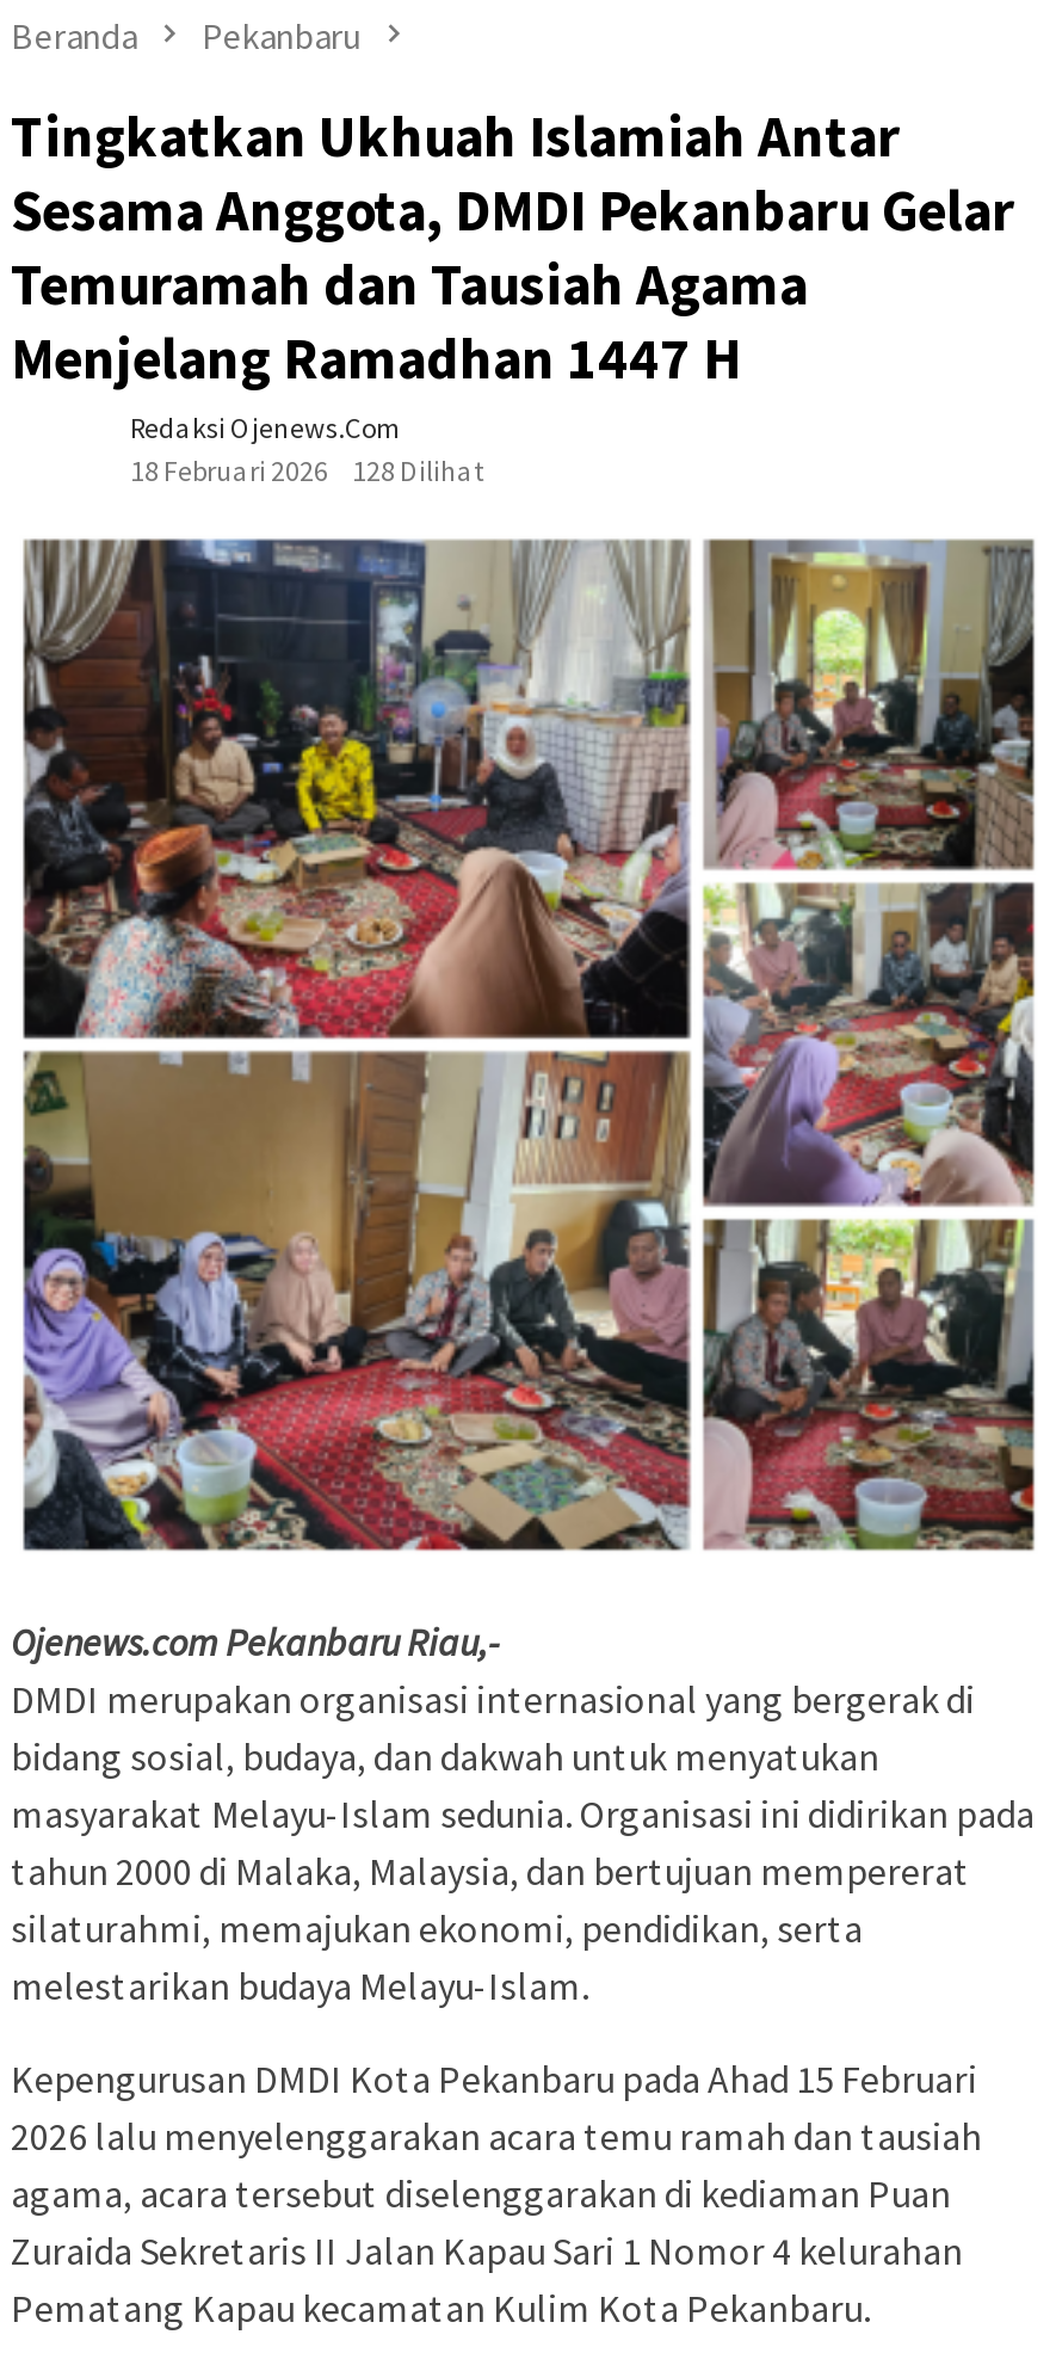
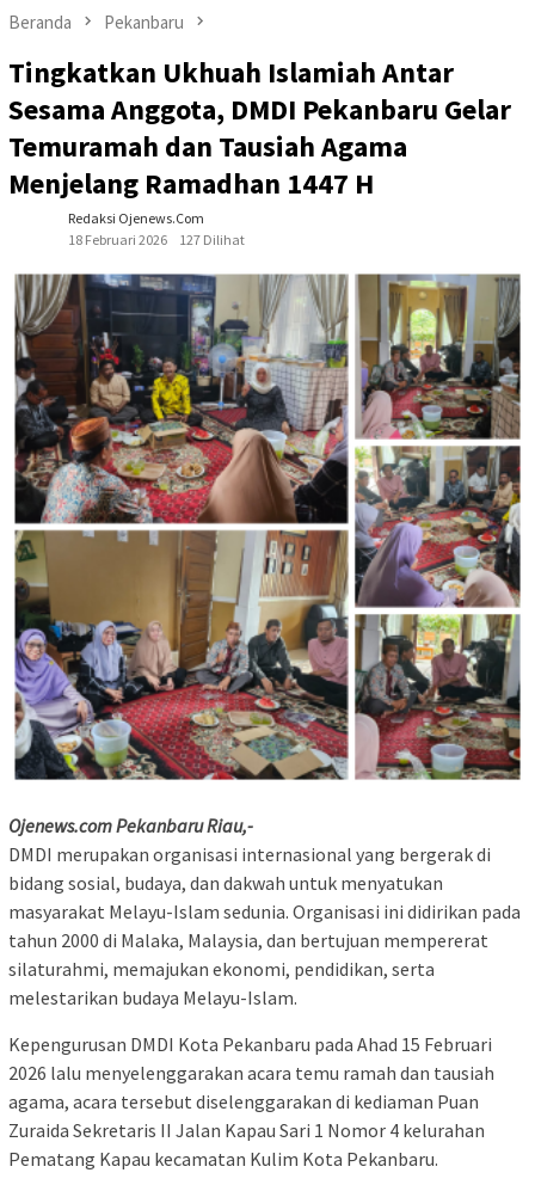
- 18 Februari 2026 128 Dilihat
+ 18 Februari 2026 127 Dilihat
